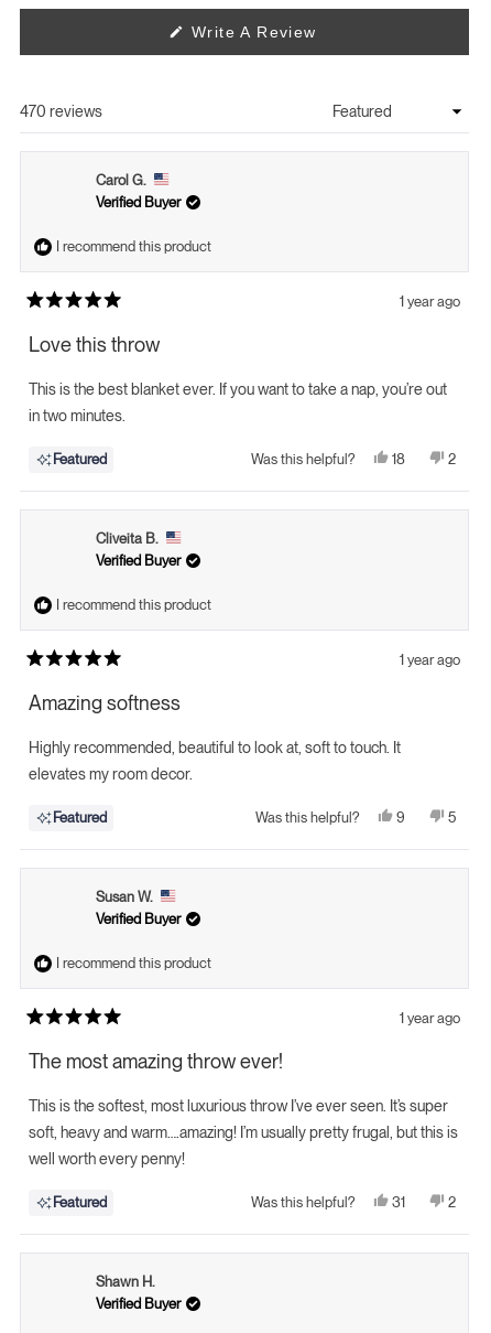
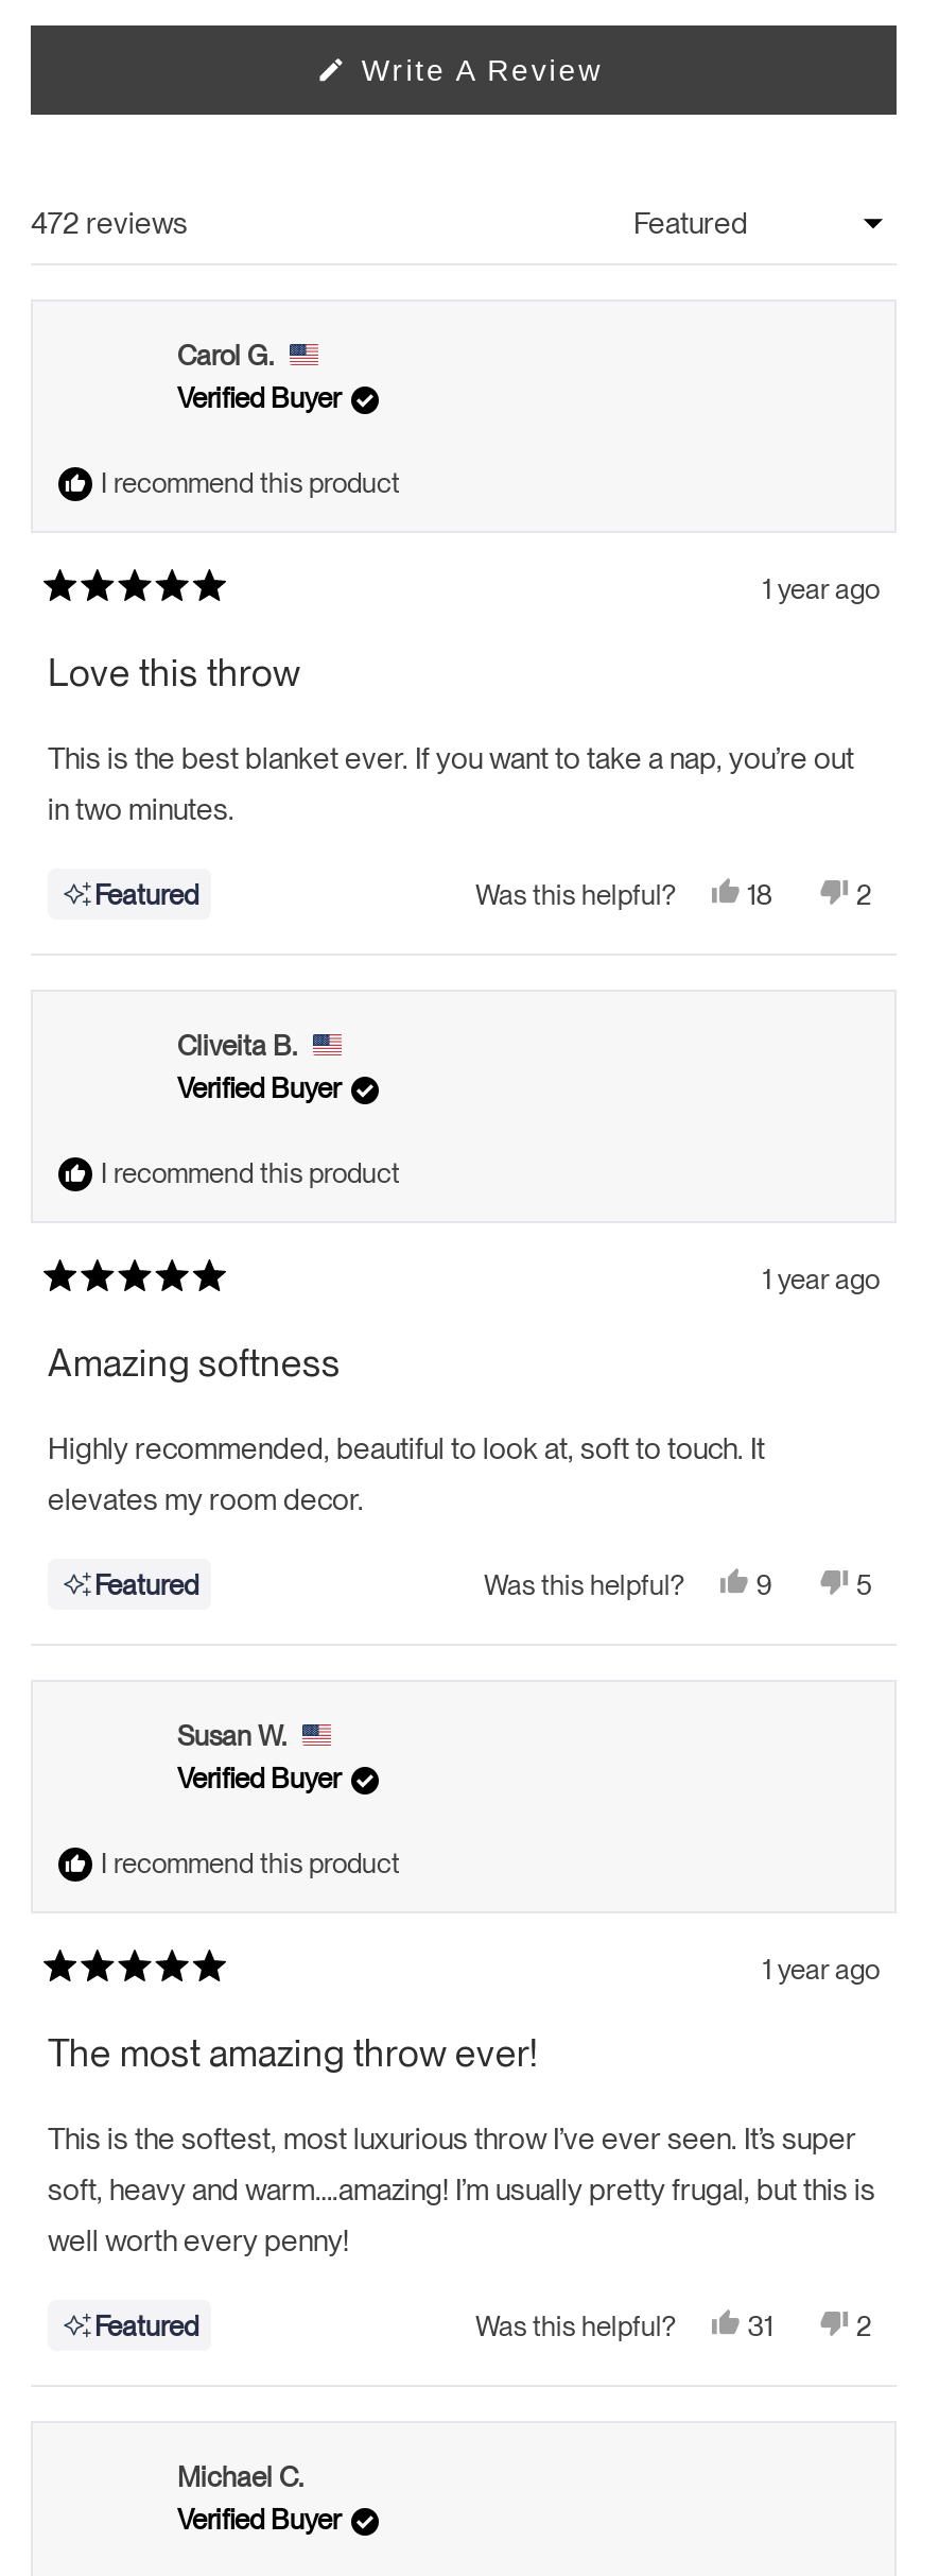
- 470 reviews
+ 472 reviews

- Shawn H.
+ Michael C.
